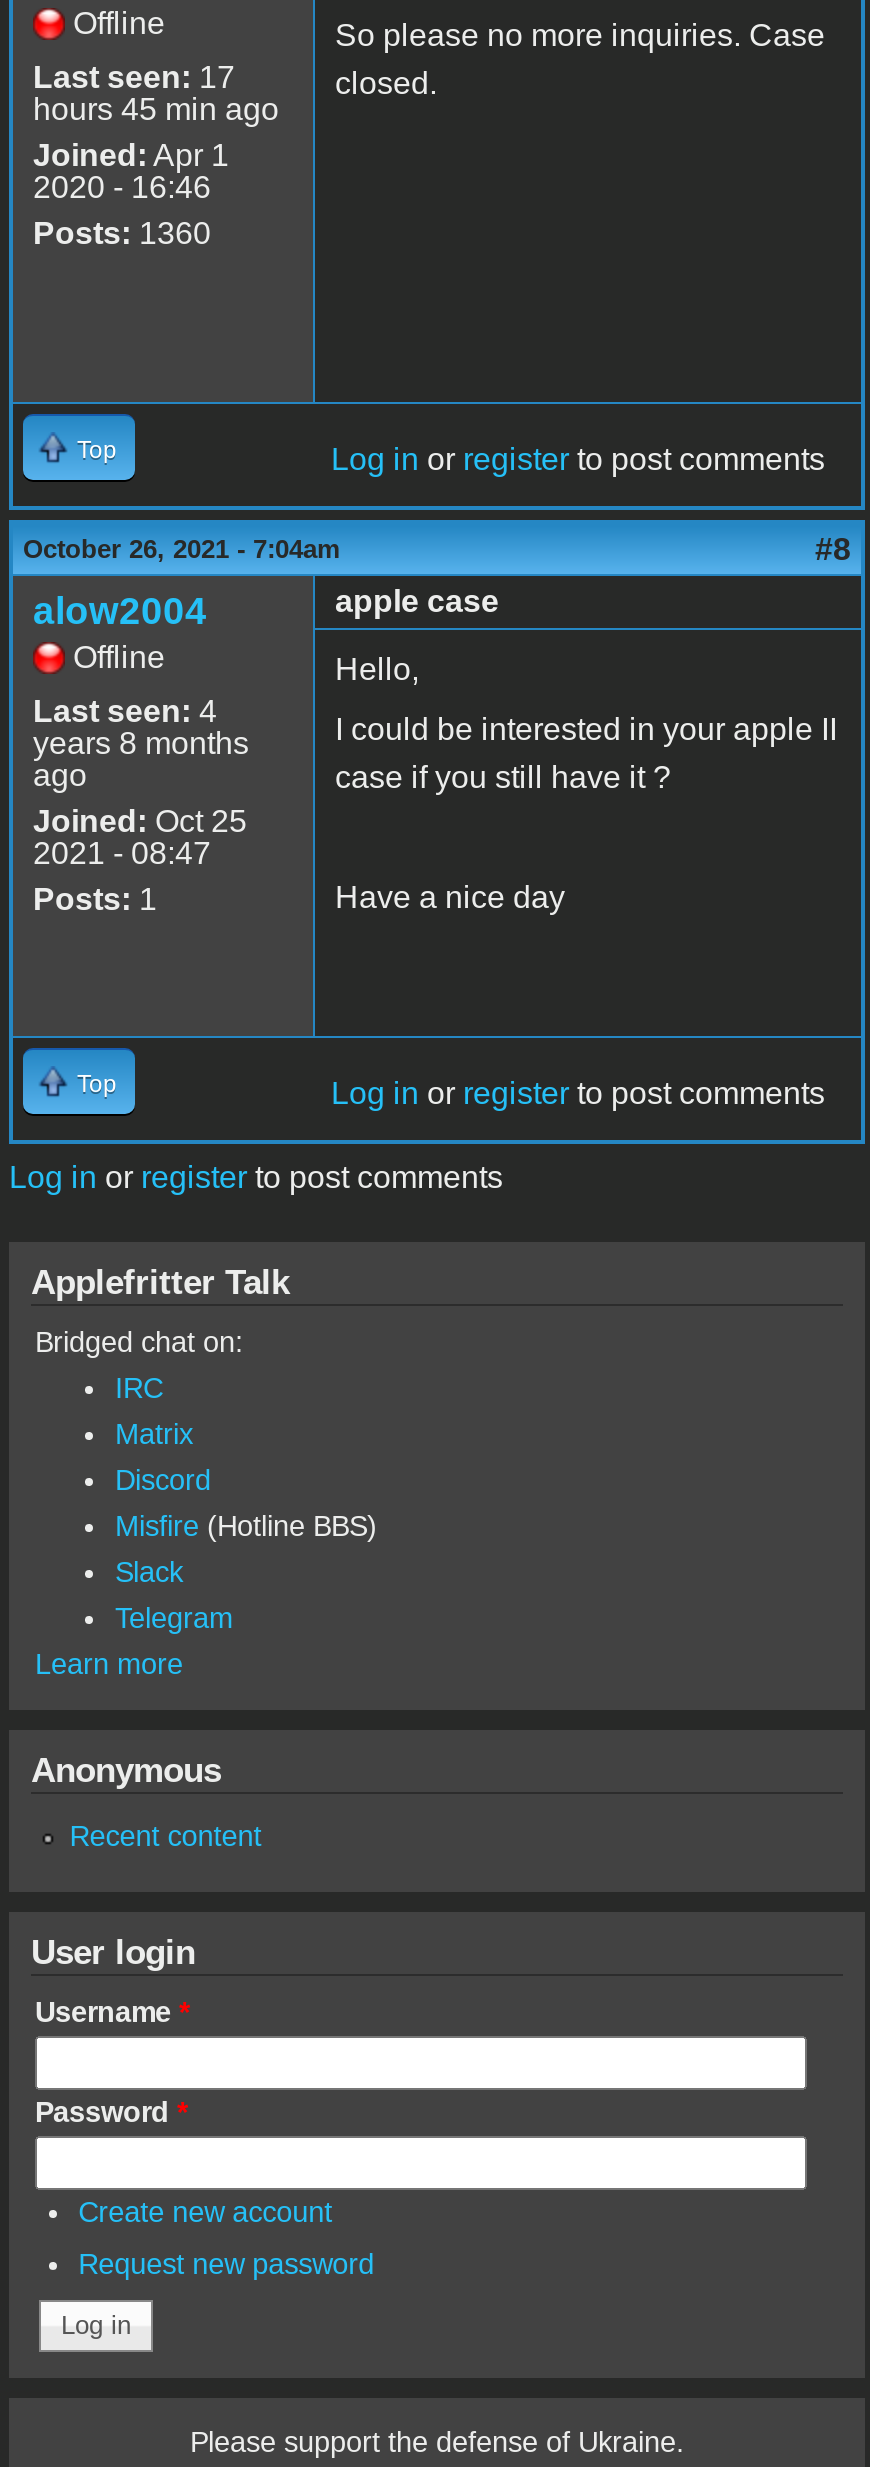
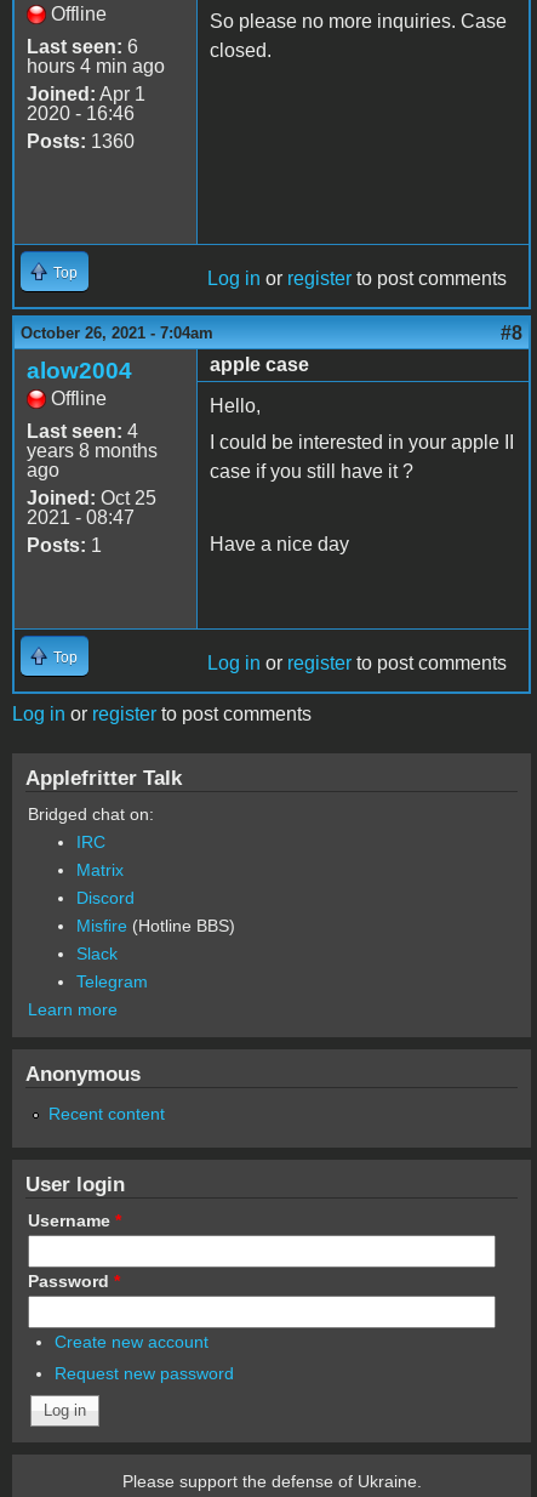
- Last seen: 17
+ Last seen: 6

- hours 45 min ago
+ hours 4 min ago
